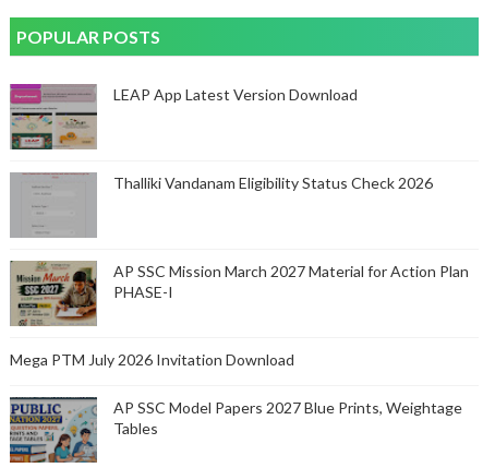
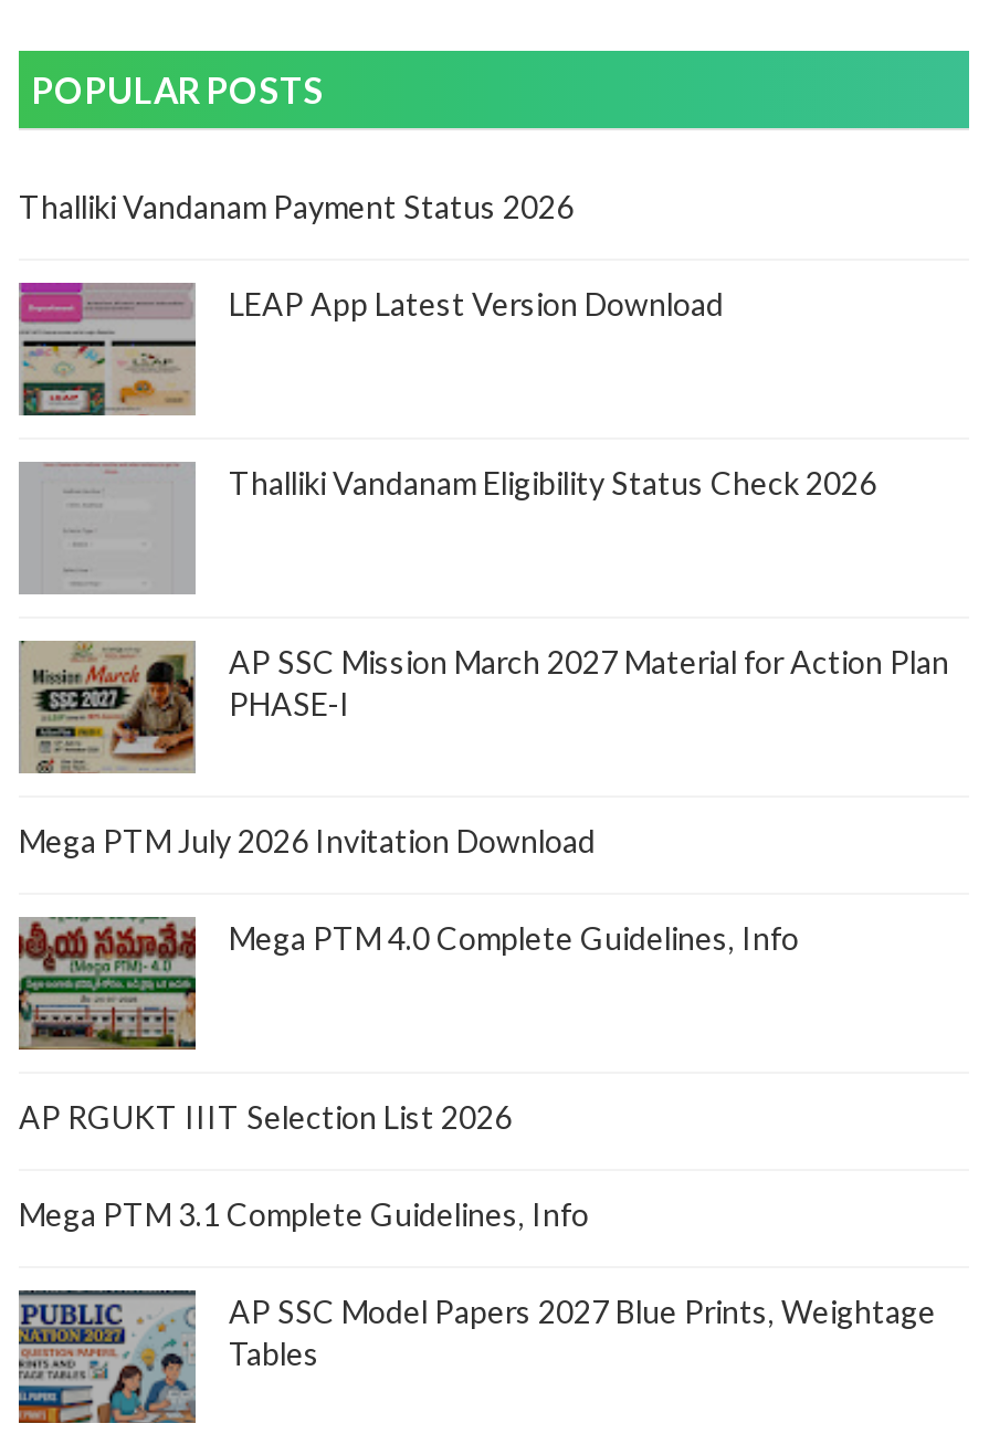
+ Thalliki Vandanam Payment Status 2026

+ [image]
+ Mega PTM 4.0 Complete Guidelines, Info

+ AP RGUKT IIIT Selection List 2026
+ Mega PTM 3.1 Complete Guidelines, Info
